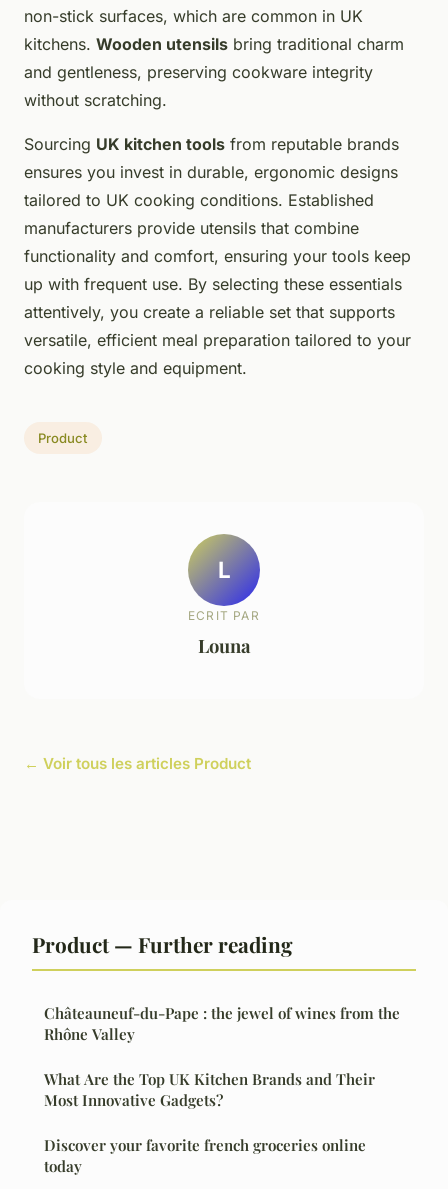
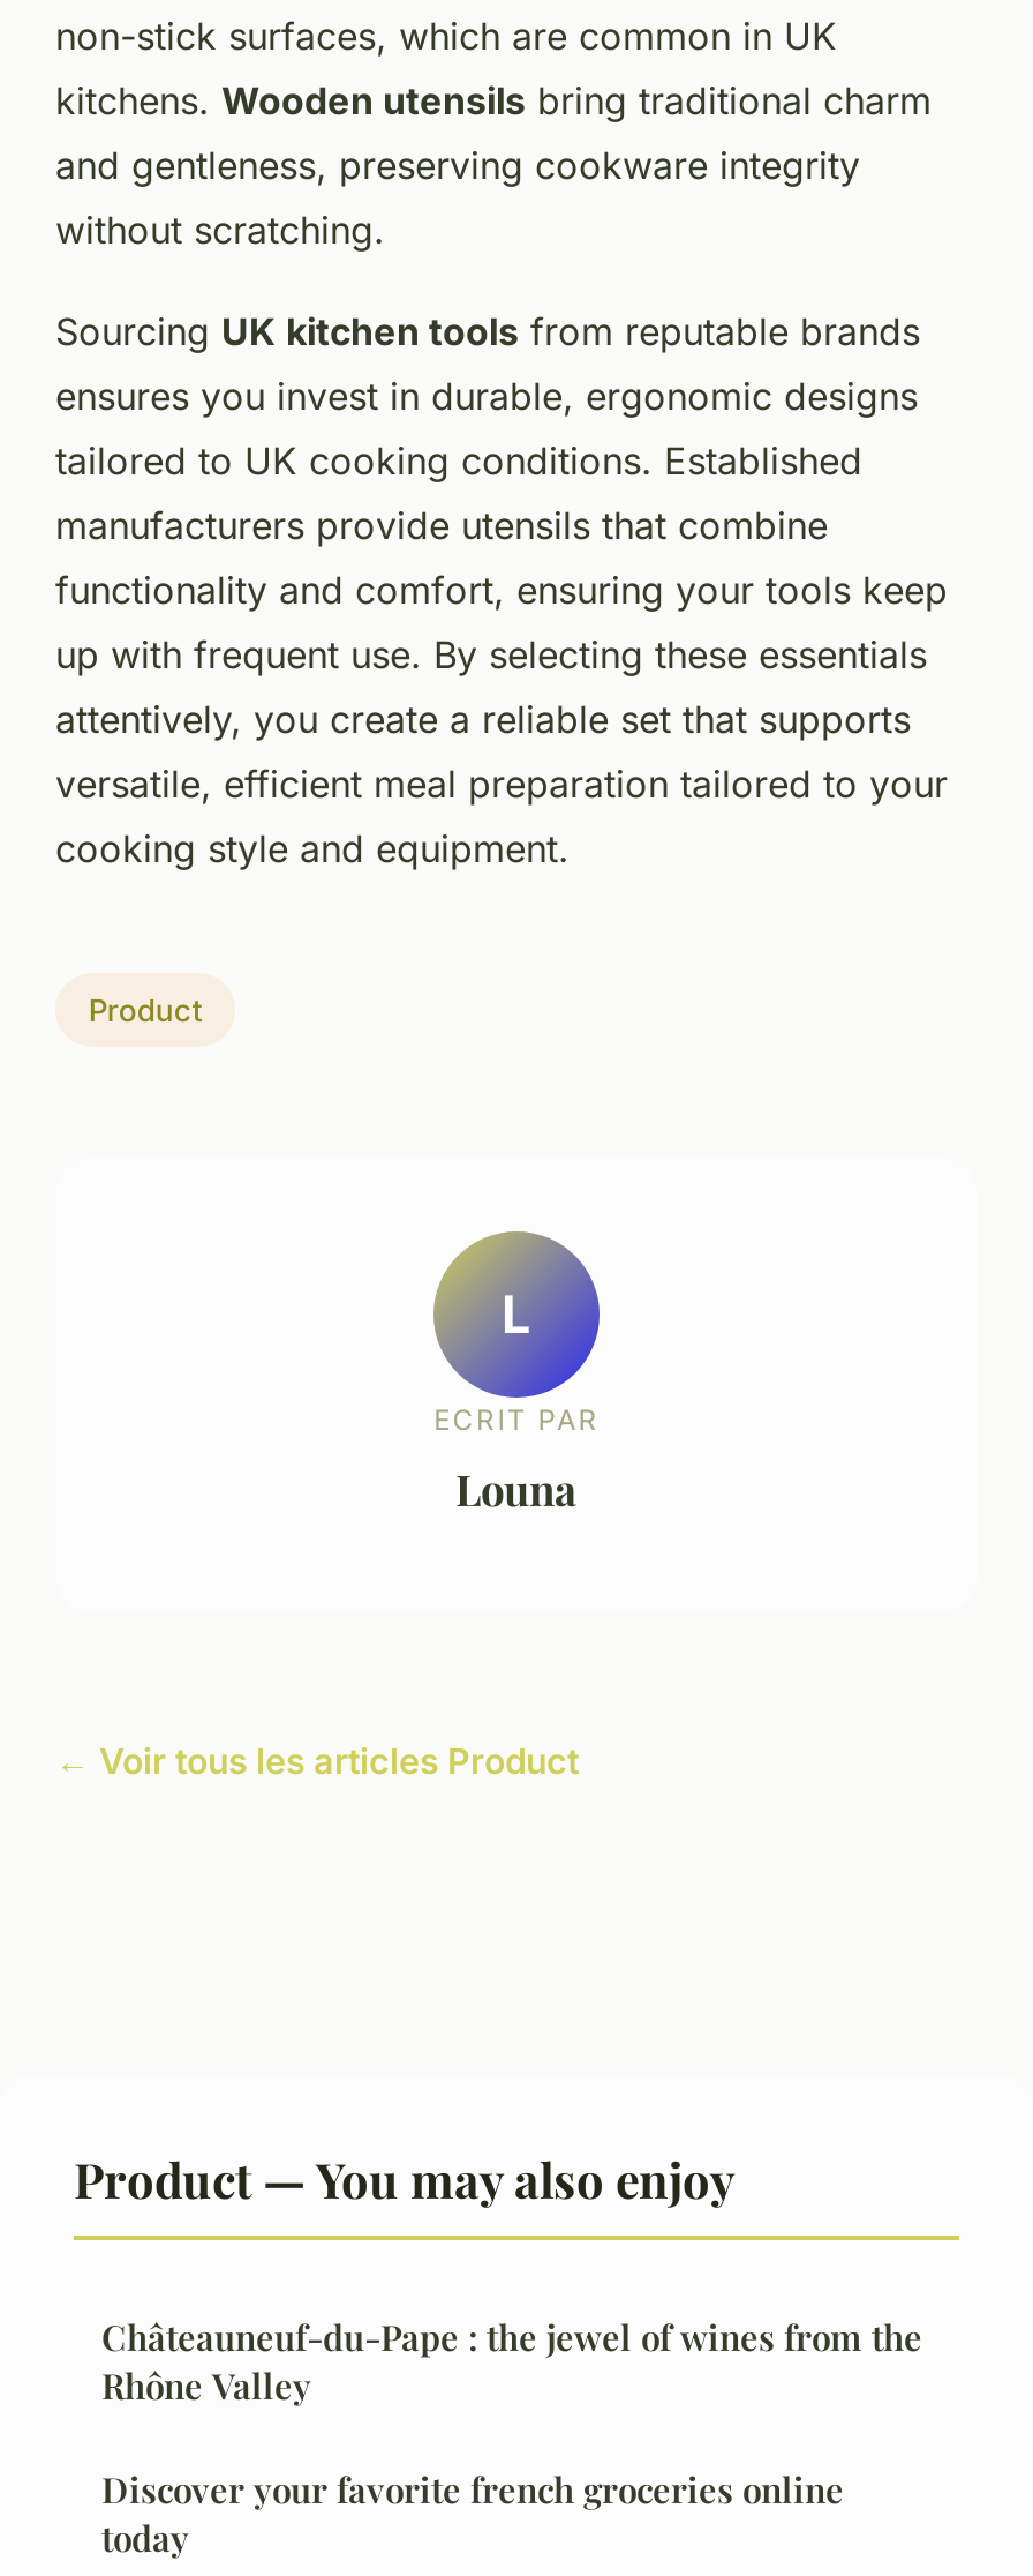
- Product — Further reading
+ Product — You may also enjoy

- What Are the Top UK Kitchen Brands and Their
- Most Innovative Gadgets?
